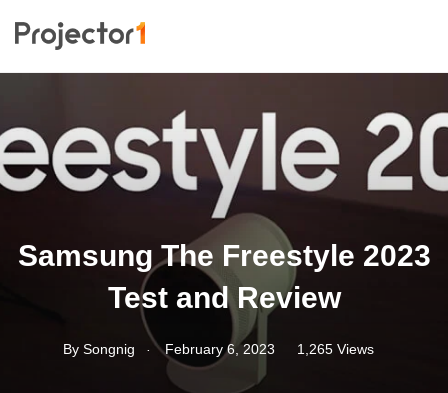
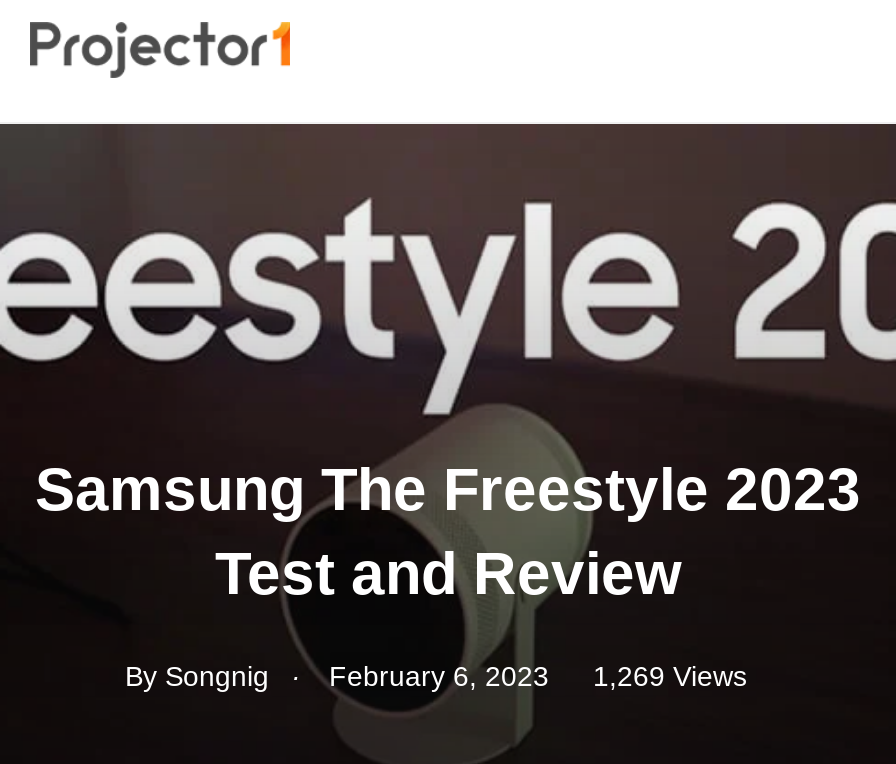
- 1,265 Views
+ 1,269 Views
